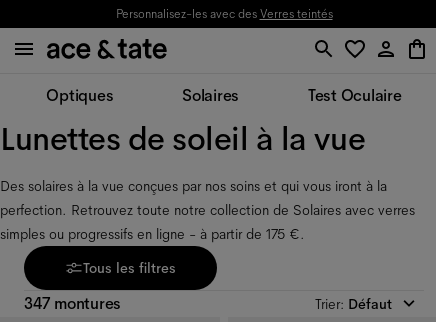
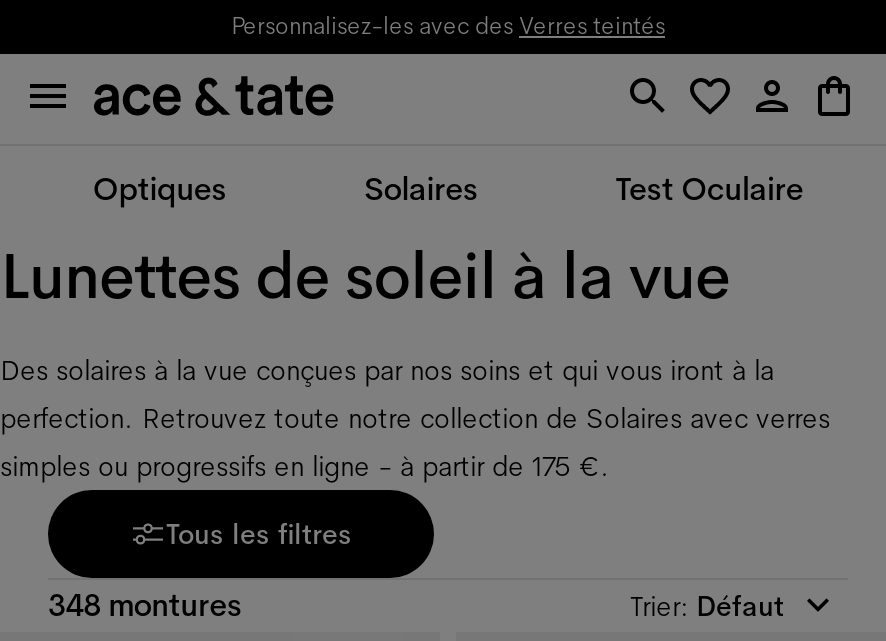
- 347 montures
+ 348 montures
